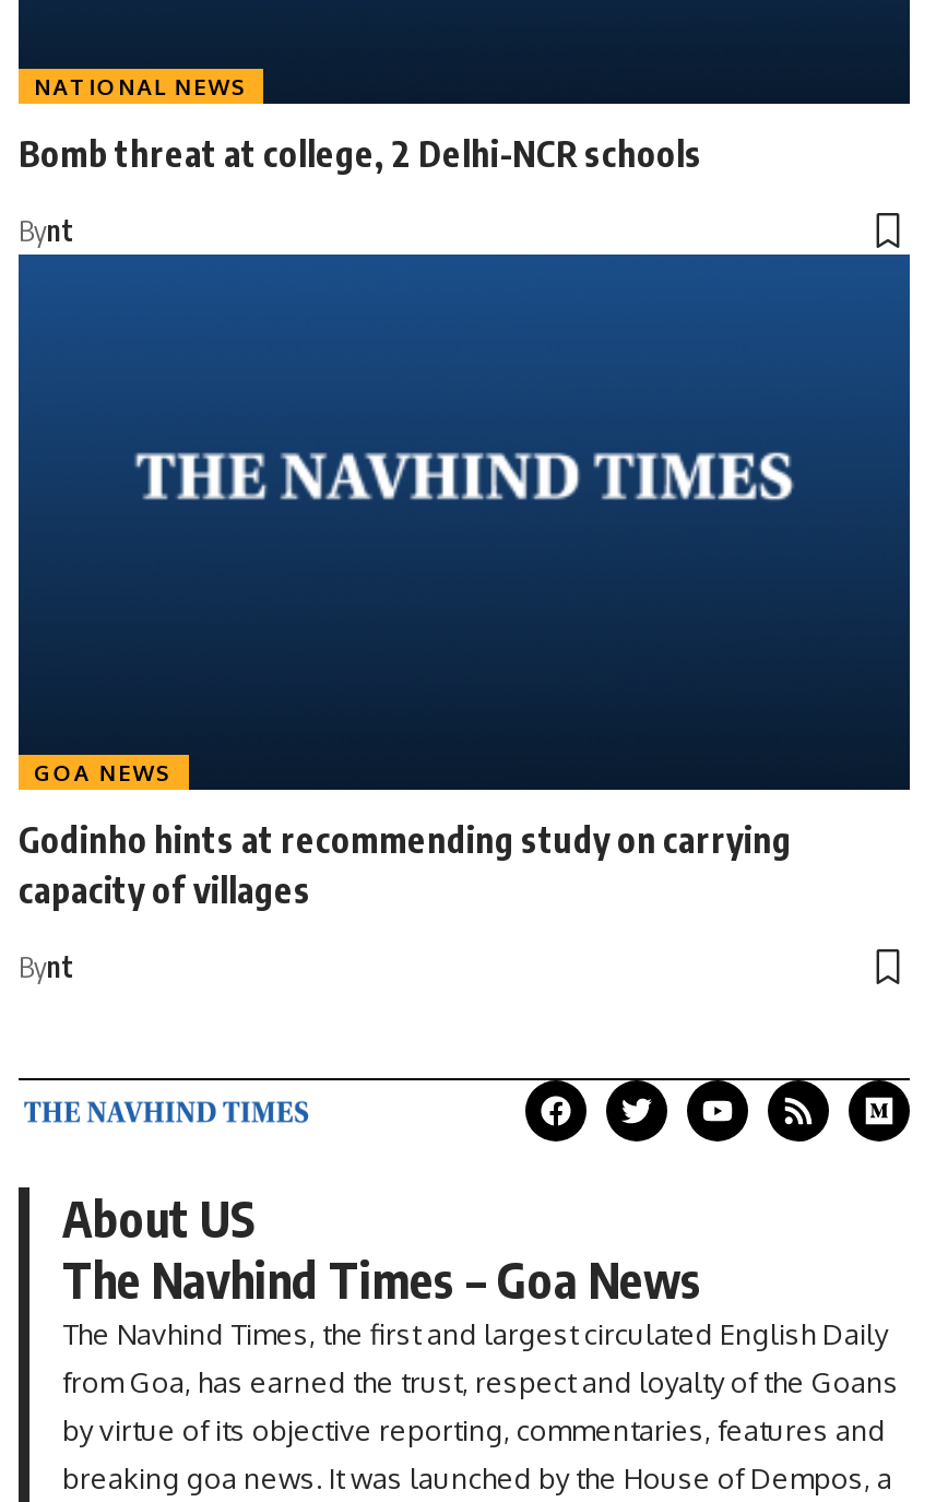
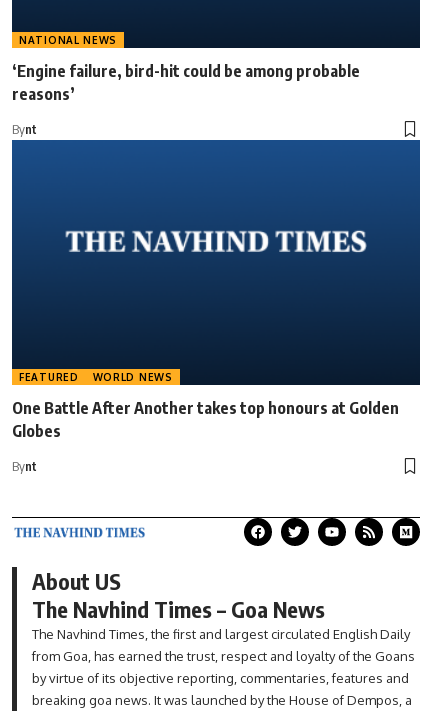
- Bomb threat at college, 2 Delhi-NCR schools
+ ‘Engine failure, bird-hit could be among probable
+ reasons’

- GOA NEWS
+ FEATURED
+ WORLD NEWS

- Godinho hints at recommending study on carrying
- capacity of villages
+ One Battle After Another takes top honours at Golden
+ Globes
